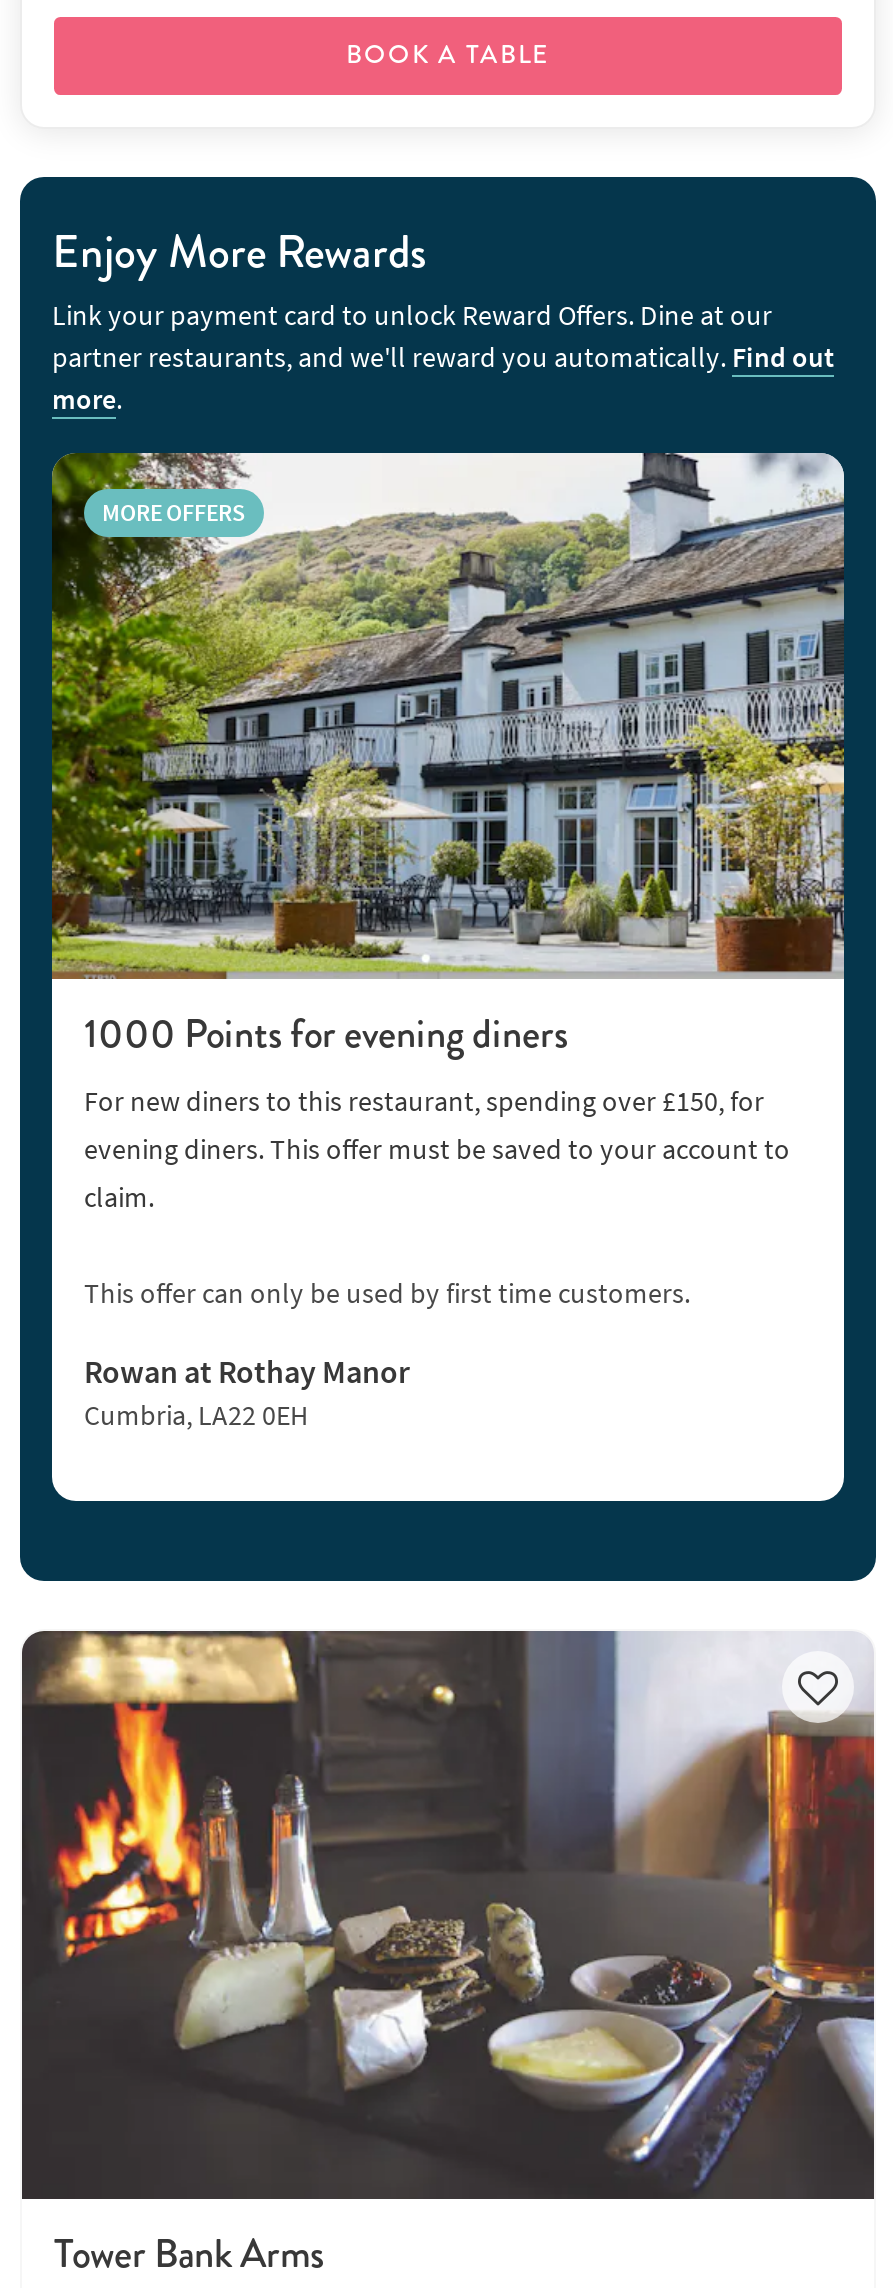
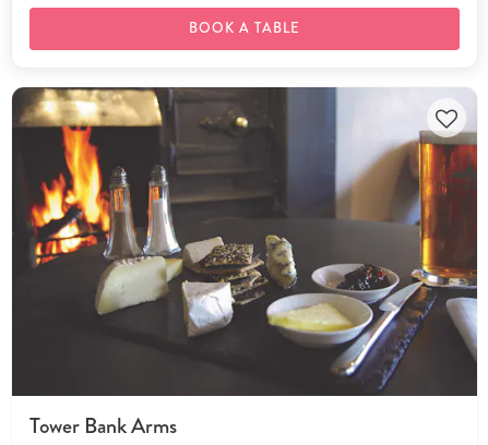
- [image]
- Enjoy More Rewards
- Link your payment card to unlock Reward Offers. Dine at our
- partner restaurants, and we'll reward you automatically. Find out
- more.
- MORE OFFERS

- 1000 Points for evening diners
- For new diners to this restaurant, spending over £150, for
- evening diners. This offer must be saved to your account to
- claim.
- This offer can only be used by first time customers.
- Rowan at Rothay Manor
- Cumbria, LA22 0EH
